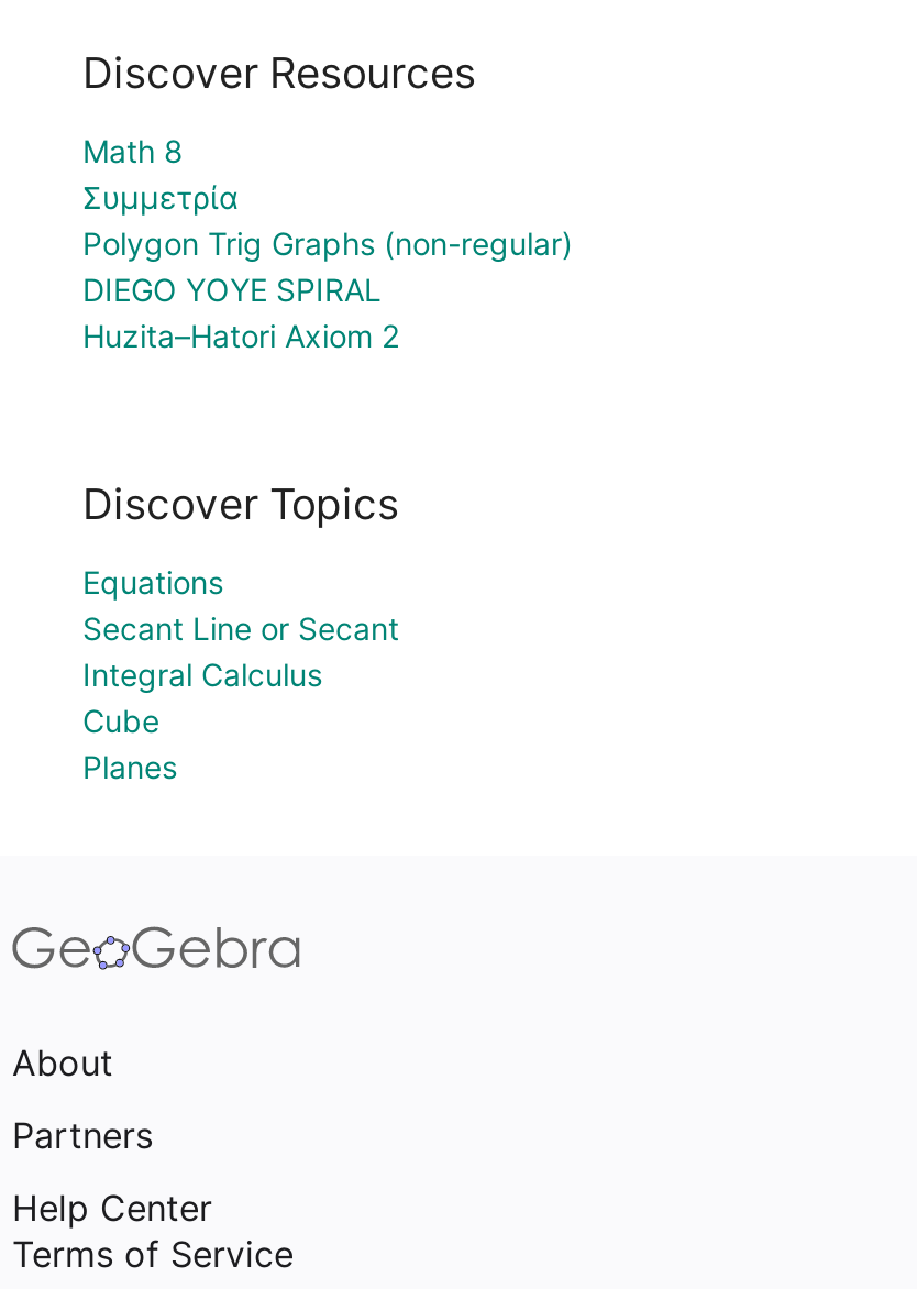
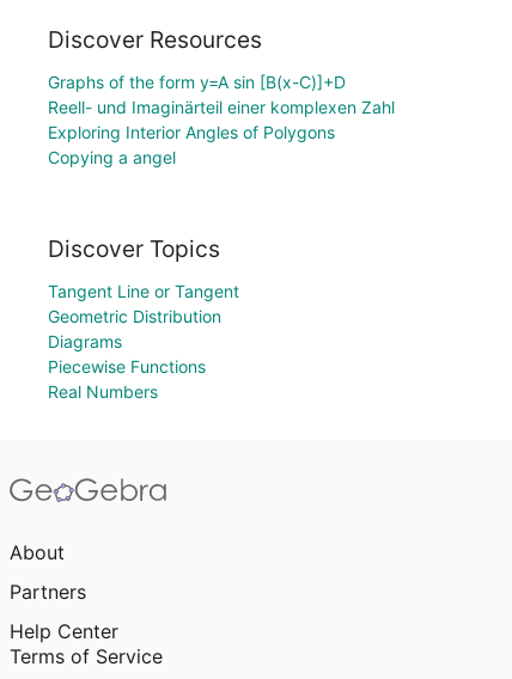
- Math 8
- Συμμετρία
- Polygon Trig Graphs (non-regular)
- DIEGO YOYE SPIRAL
- Huzita–Hatori Axiom 2
+ Graphs of the form y=A sin [B(x-C)]+D
+ Reell- und Imaginärteil einer komplexen Zahl
+ Exploring Interior Angles of Polygons
+ Copying a angel

- Equations
- Secant Line or Secant
- Integral Calculus
- Cube
- Planes
+ Tangent Line or Tangent
+ Geometric Distribution
+ Diagrams
+ Piecewise Functions
+ Real Numbers
